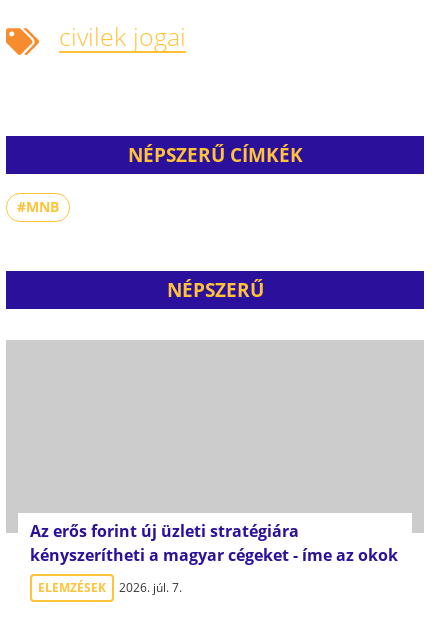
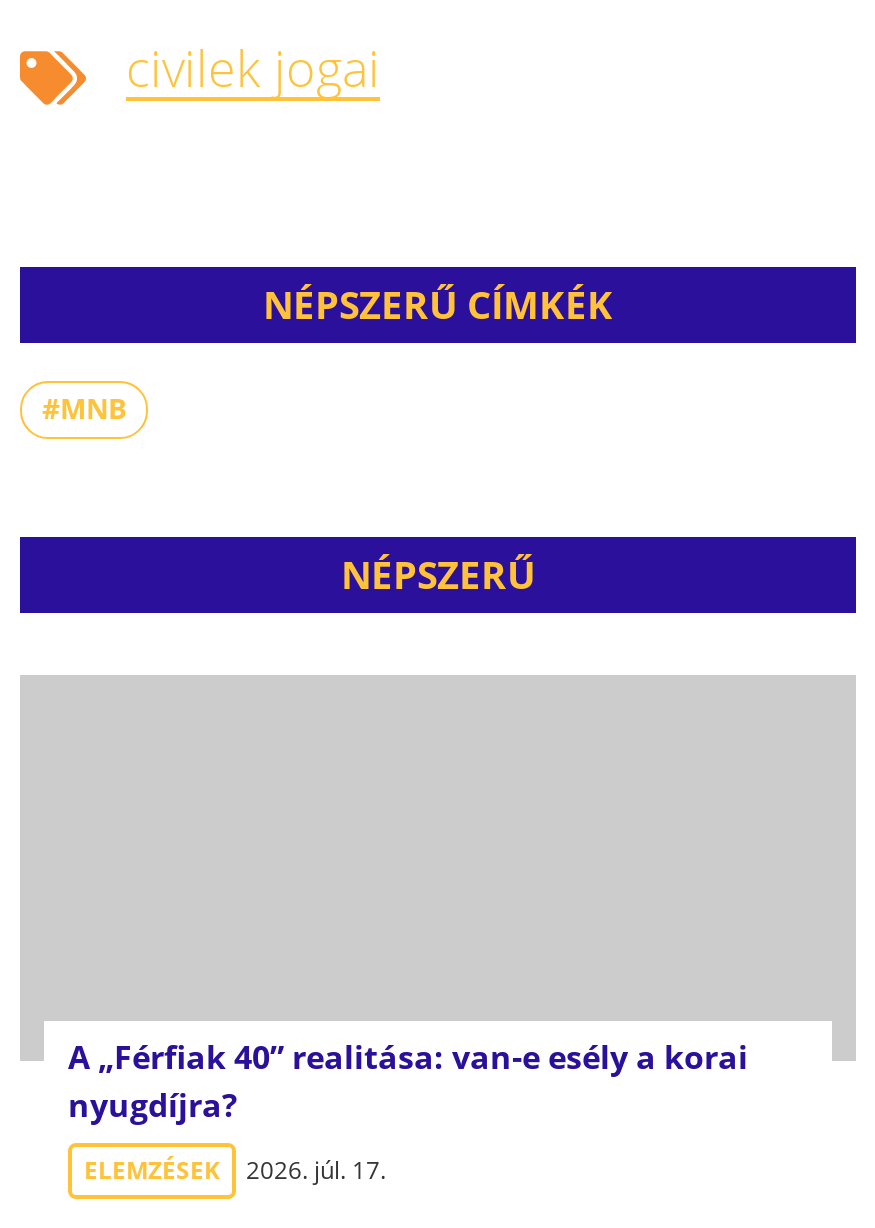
- Az erős forint új üzleti stratégiára
- kényszerítheti a magyar cégeket - íme az okok
+ A „Férfiak 40” realitása: van-e esély a korai
+ nyugdíjra?

- ELEMZÉSEK 2026. júl. 7.
+ ELEMZÉSEK 2026. júl. 17.
